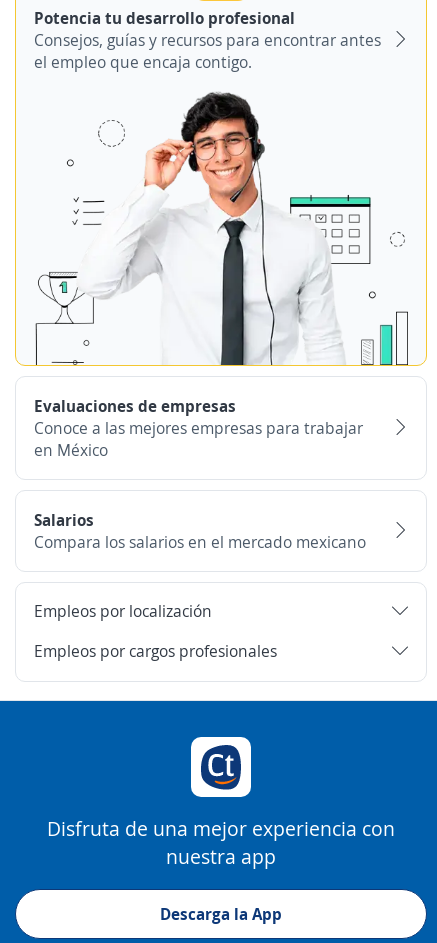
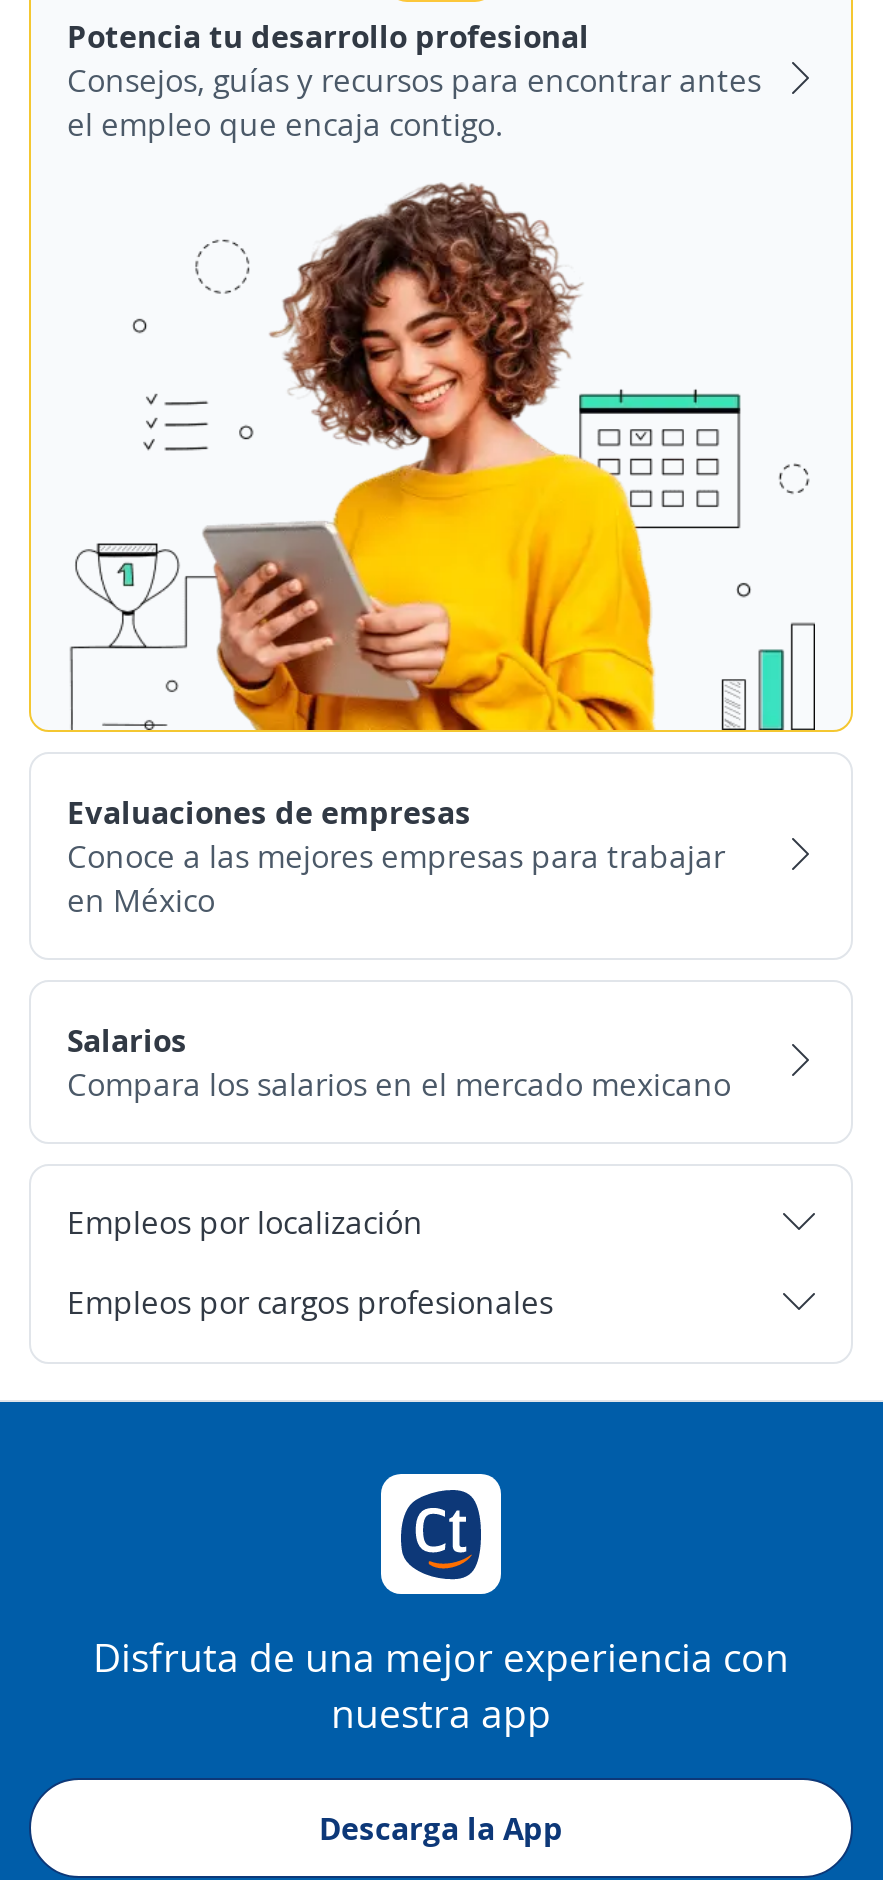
- [image]
+ [image]
